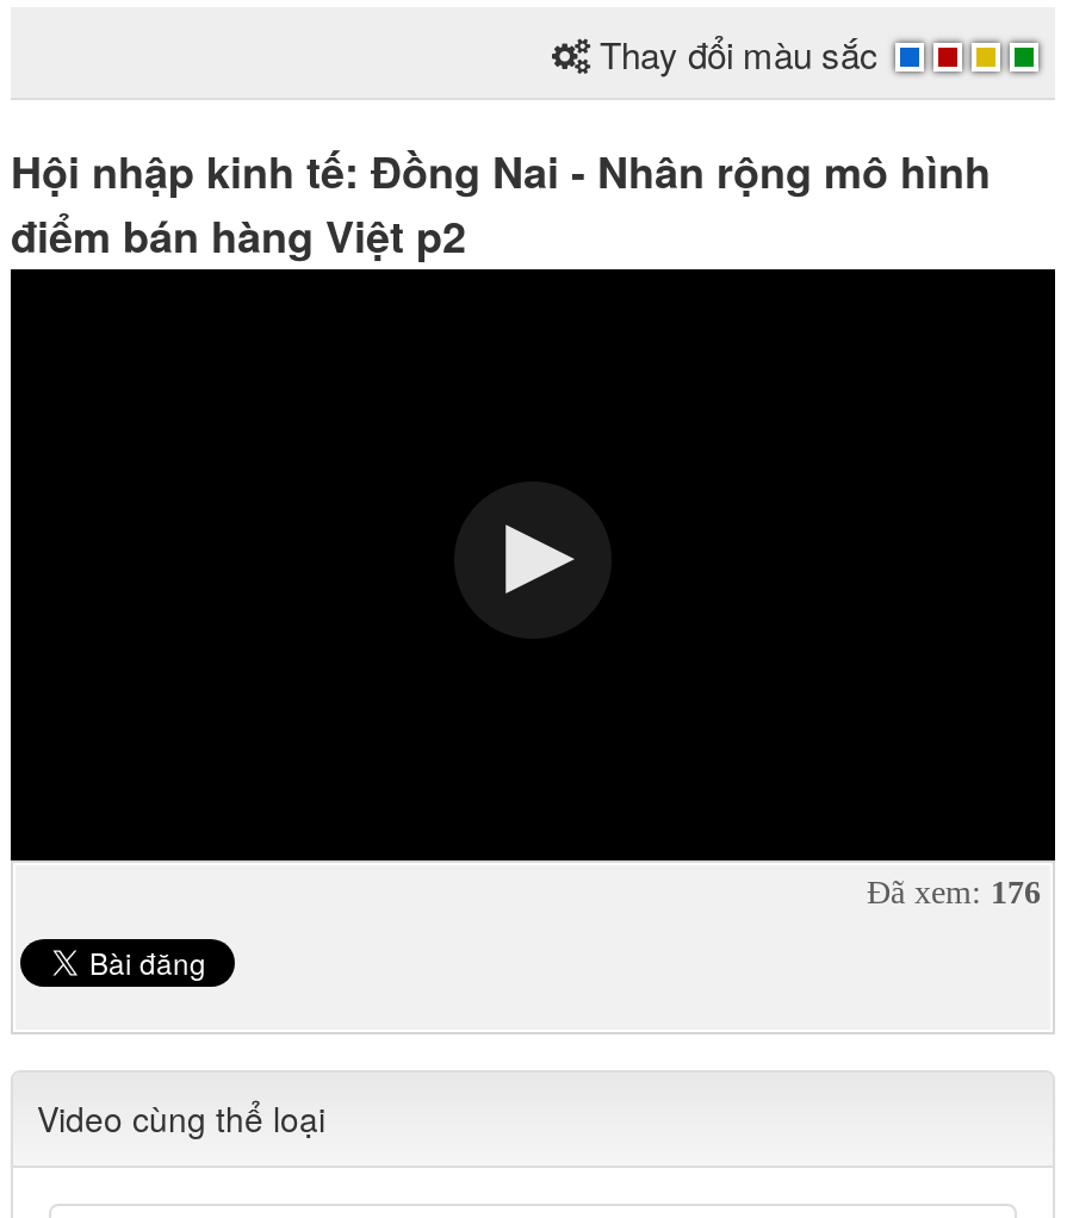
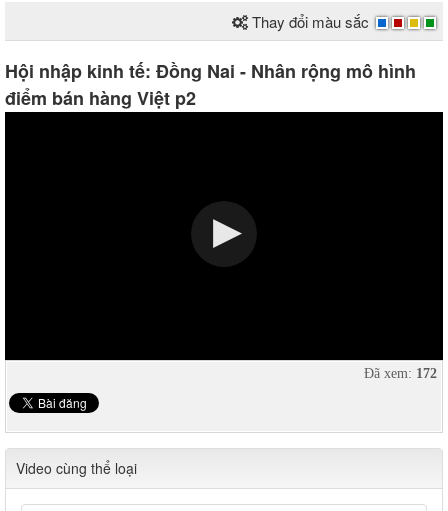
- Đã xem: 176
+ Đã xem: 172
